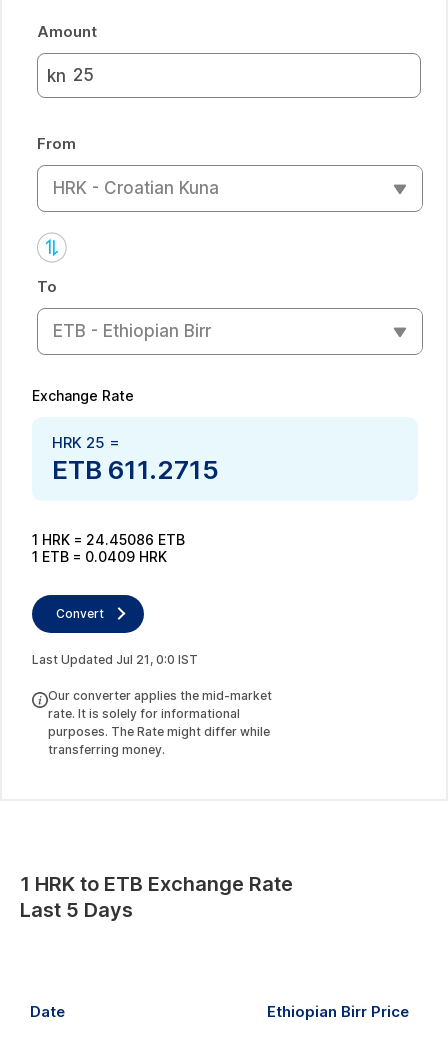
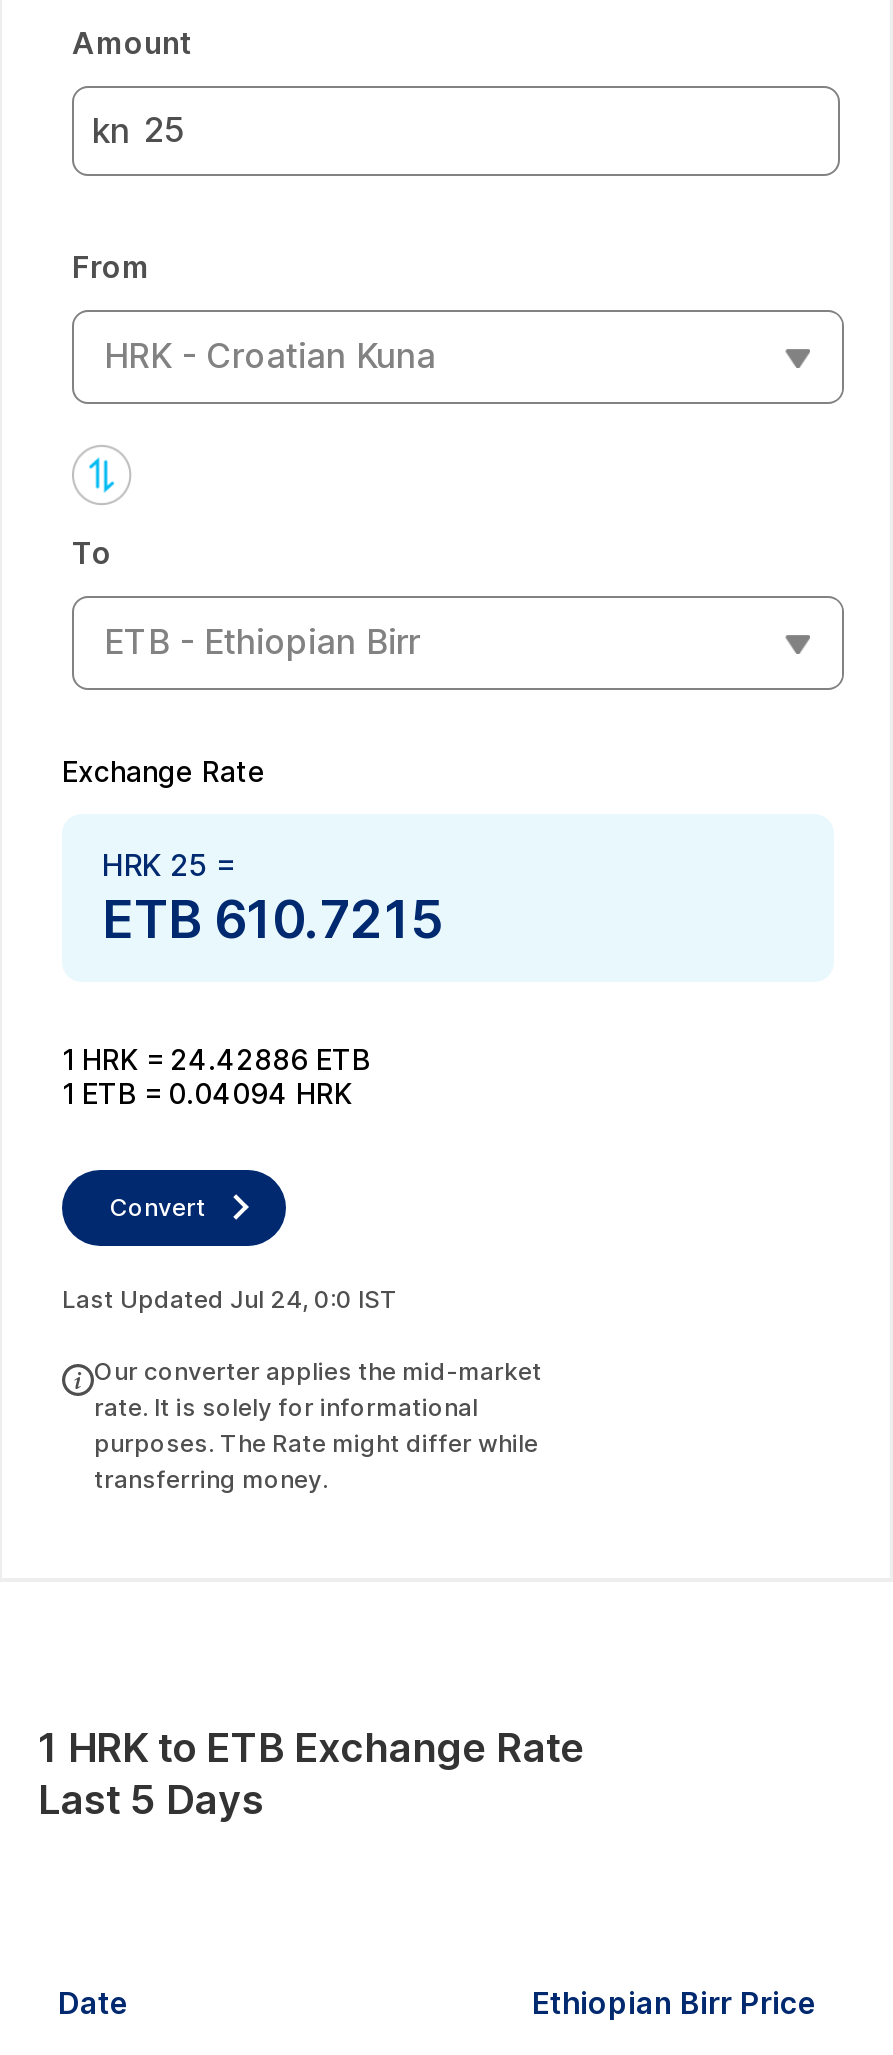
- ETB 611.2715
+ ETB 610.7215

- 1 HRK = 24.45086 ETB
+ 1 HRK = 24.42886 ETB

- 1 ETB = 0.0409 HRK
+ 1 ETB = 0.04094 HRK

- Last Updated Jul 21, 0:0 IST
+ Last Updated Jul 24, 0:0 IST
